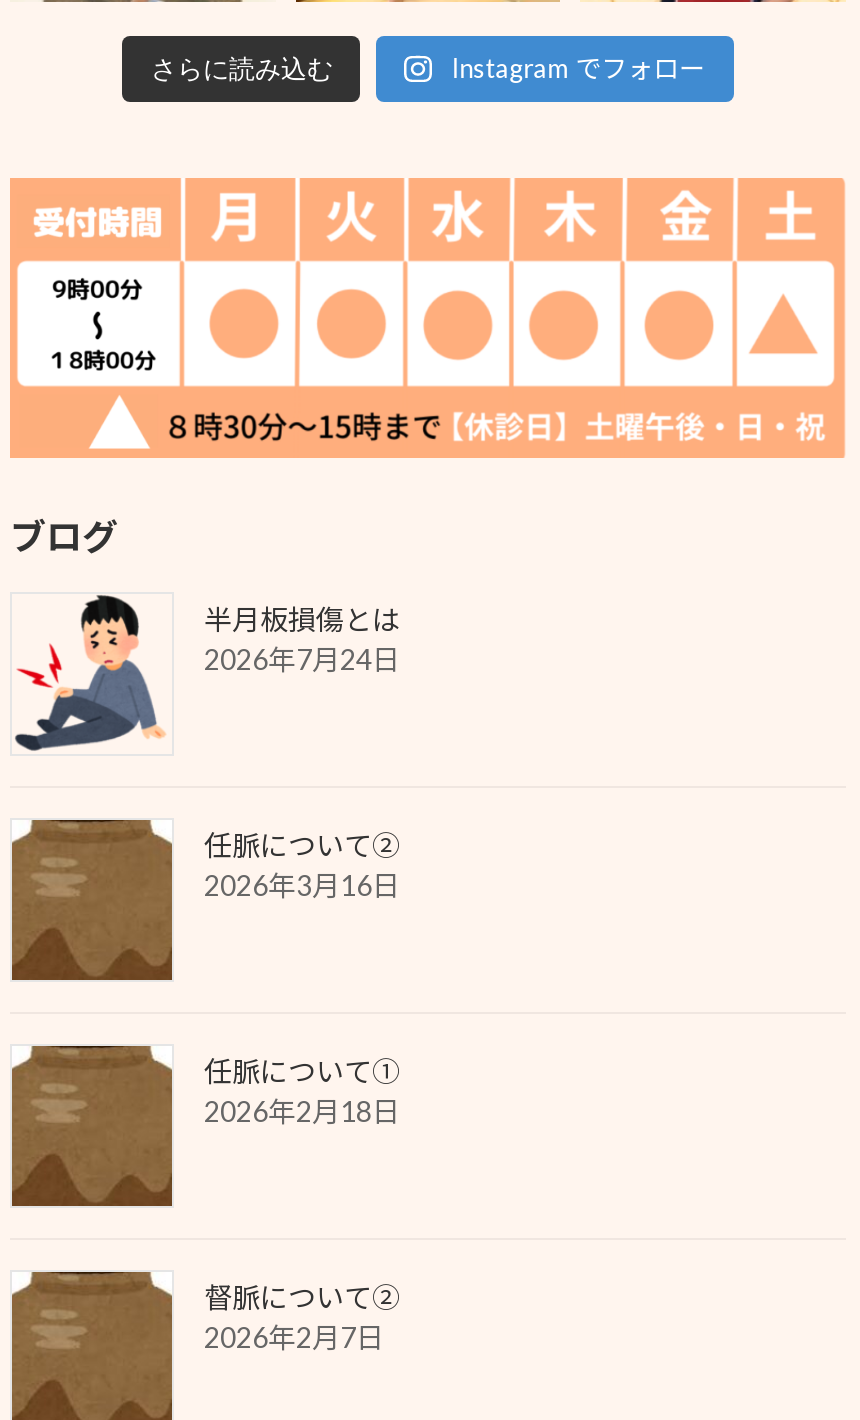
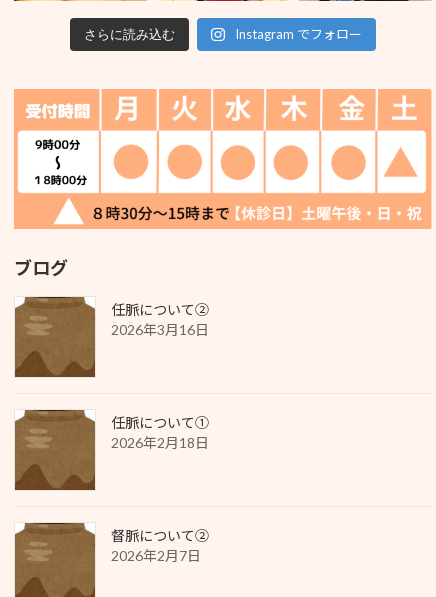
- [image]
- 半月板損傷とは
- 2026年7月24日
